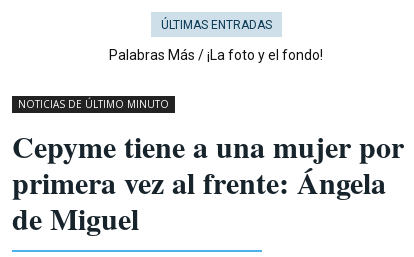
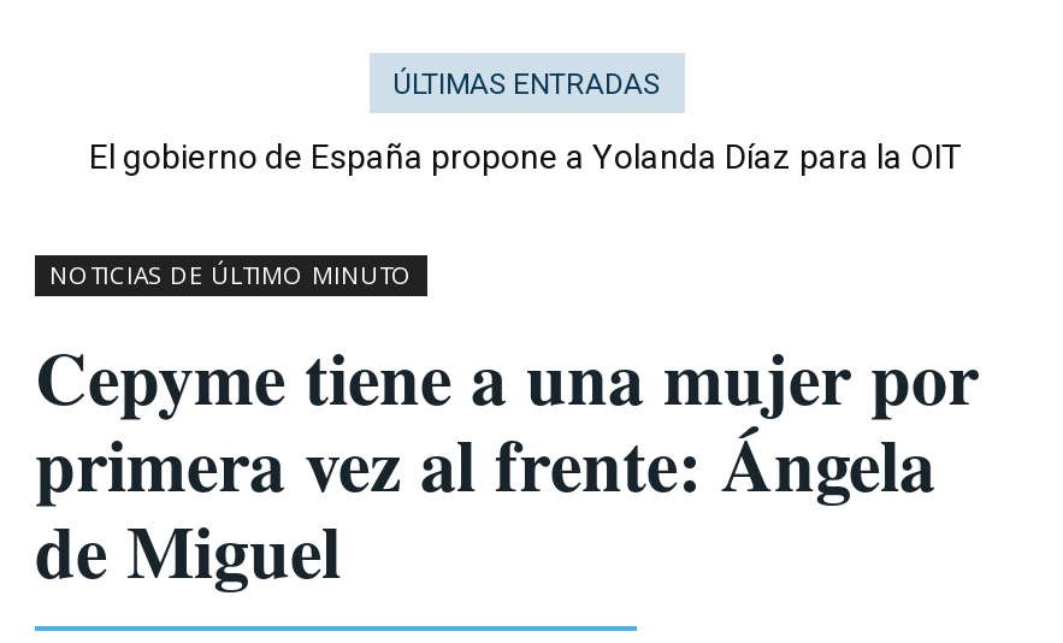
- Palabras Más / ¡La foto y el fondo!
+ El gobierno de España propone a Yolanda Díaz para la OIT
